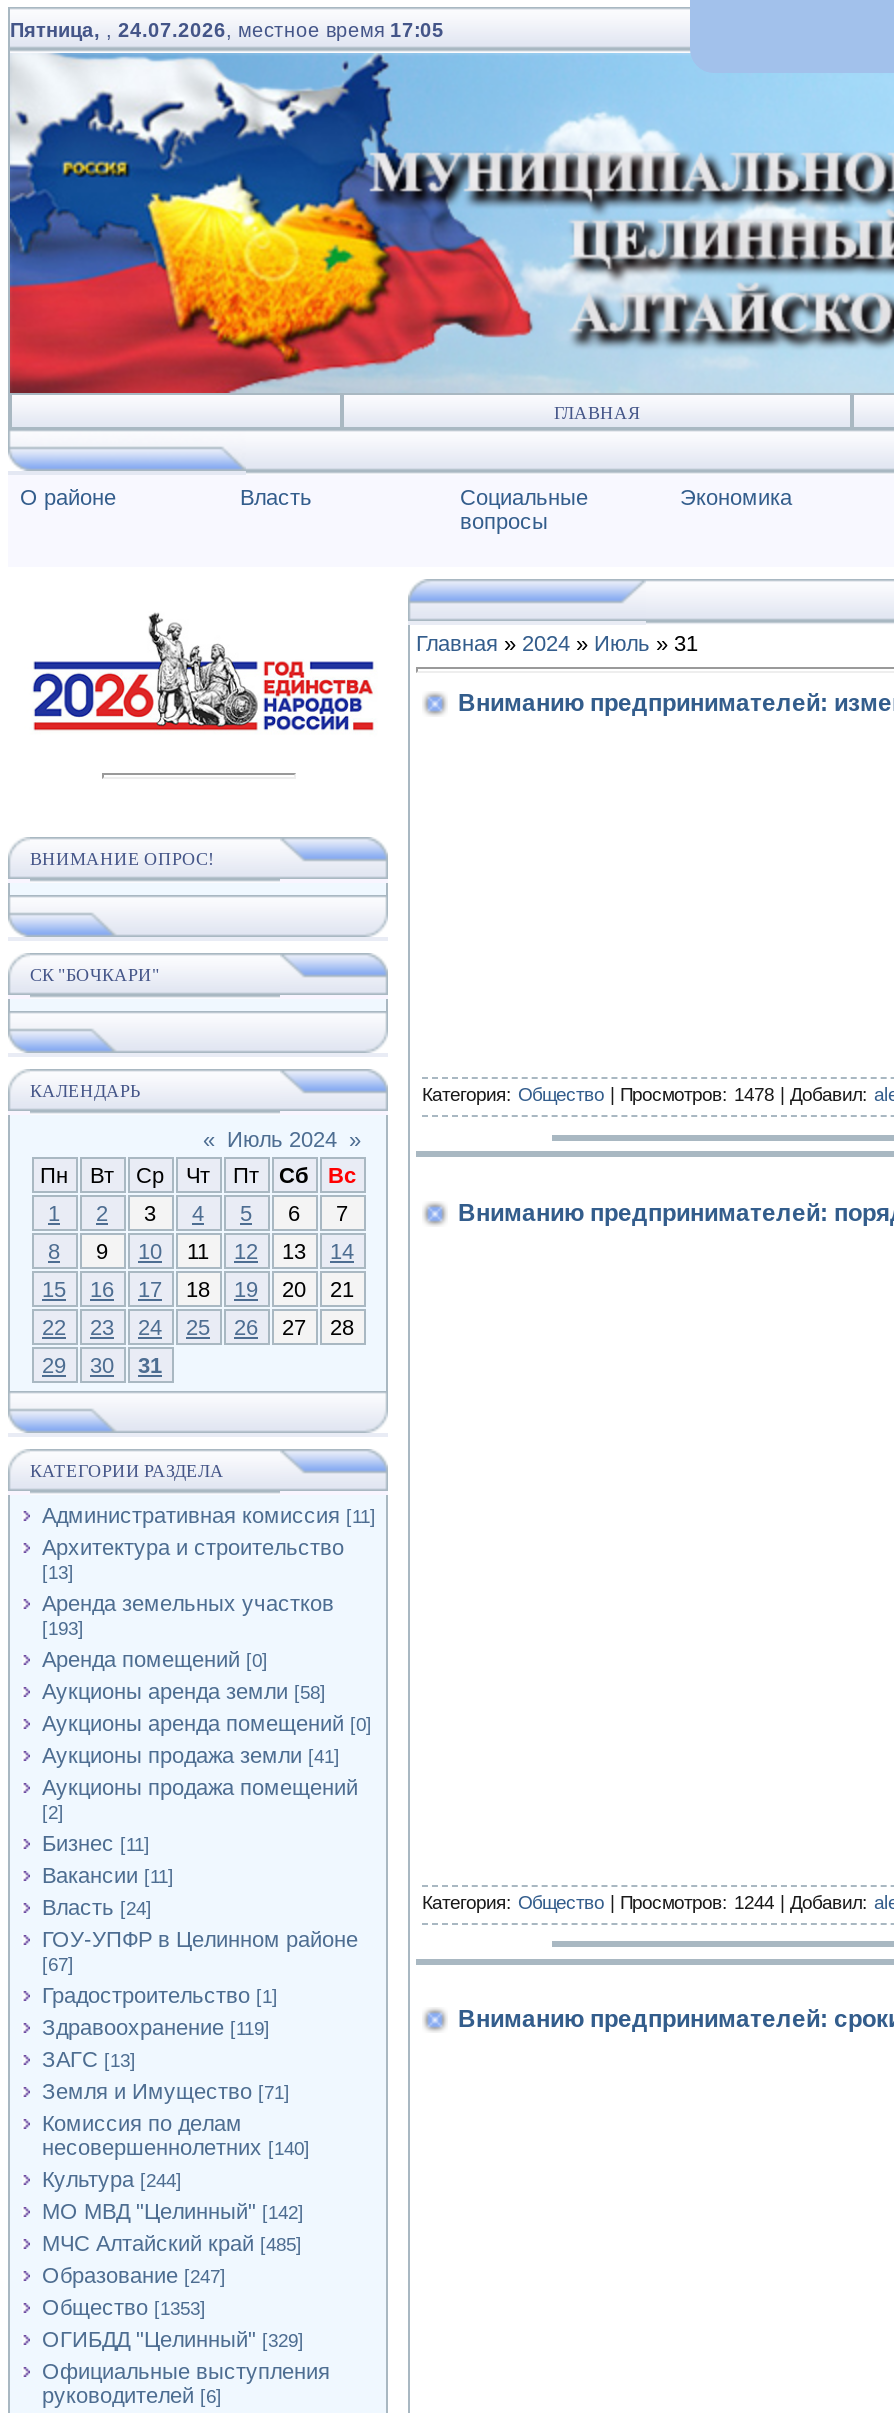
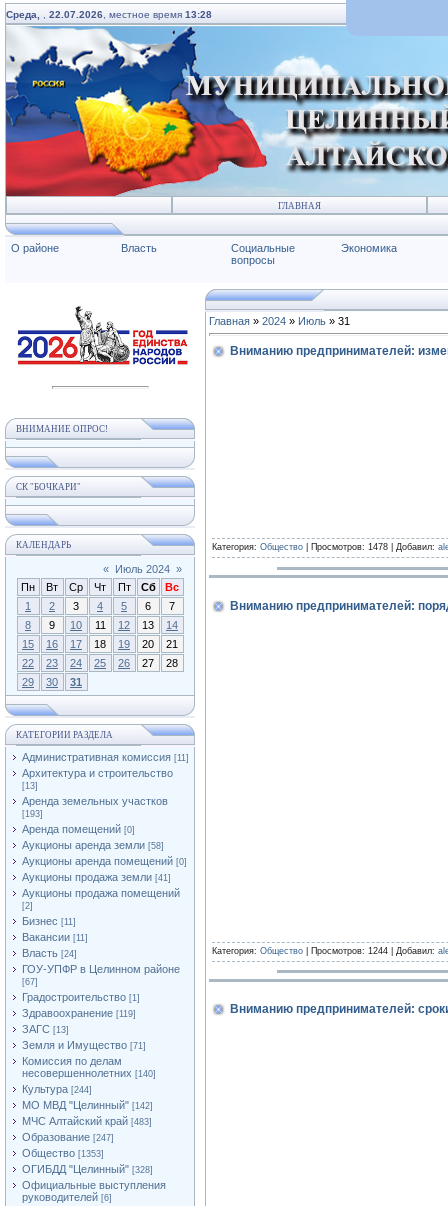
- Пятница,, 24.07.2026, местное время 17:05
+ Среда,, 22.07.2026, местное время 13:28

- МЧС Алтайский край [485]
+ МЧС Алтайский край [483]

- ОГИБДД "Целинный" [329]
+ ОГИБДД "Целинный" [328]
